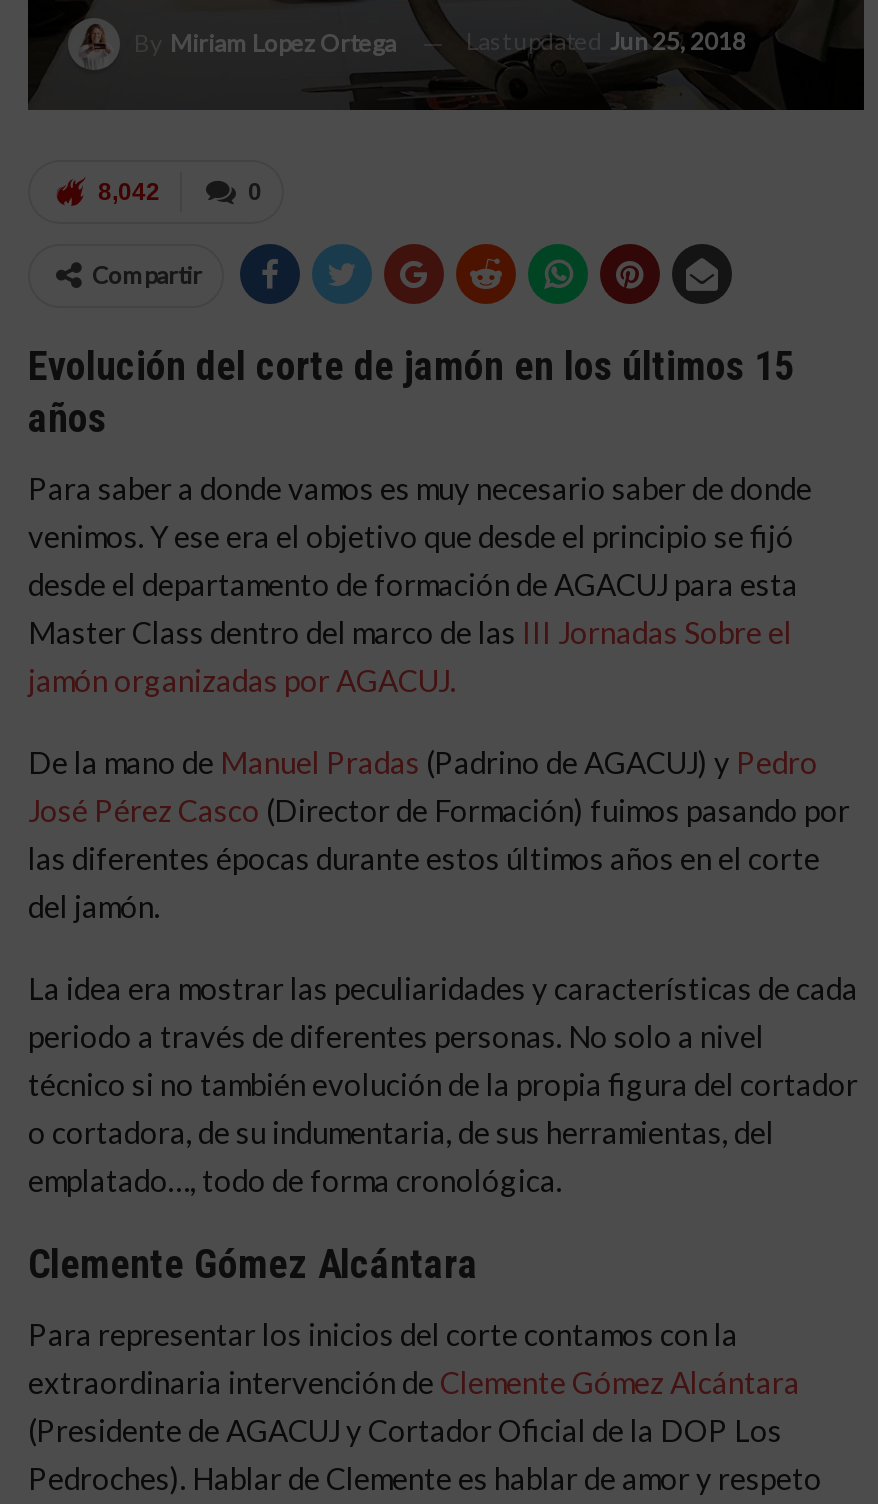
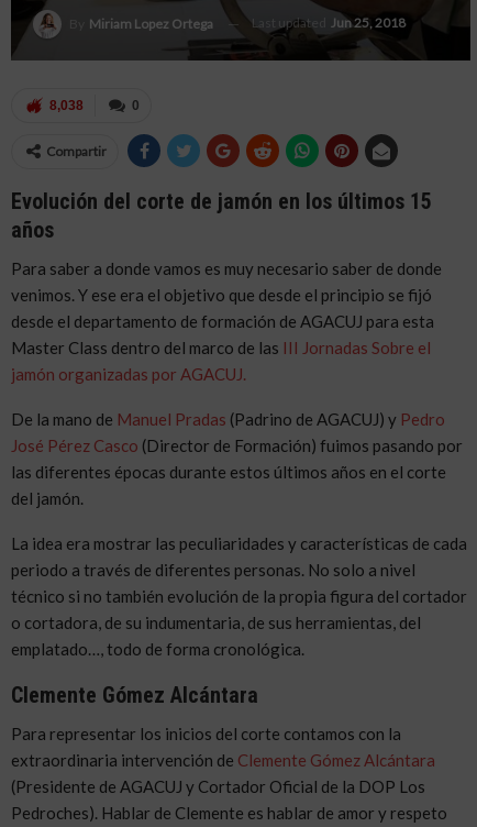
- 8,042
+ 8,038
